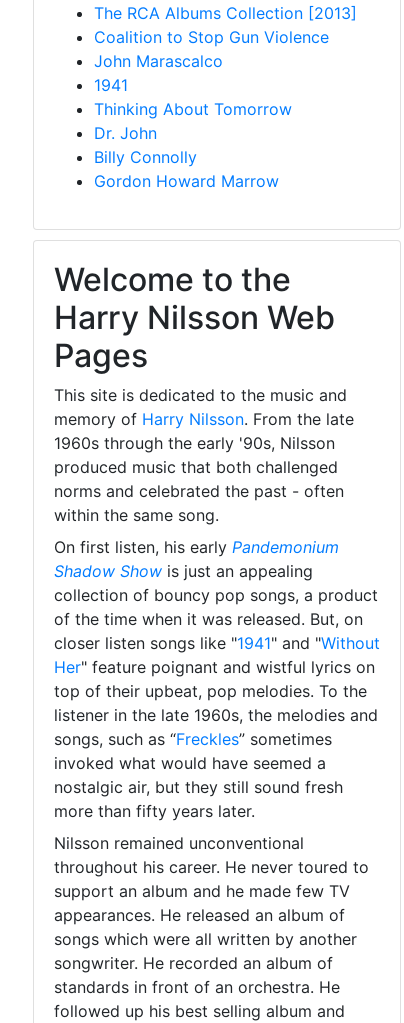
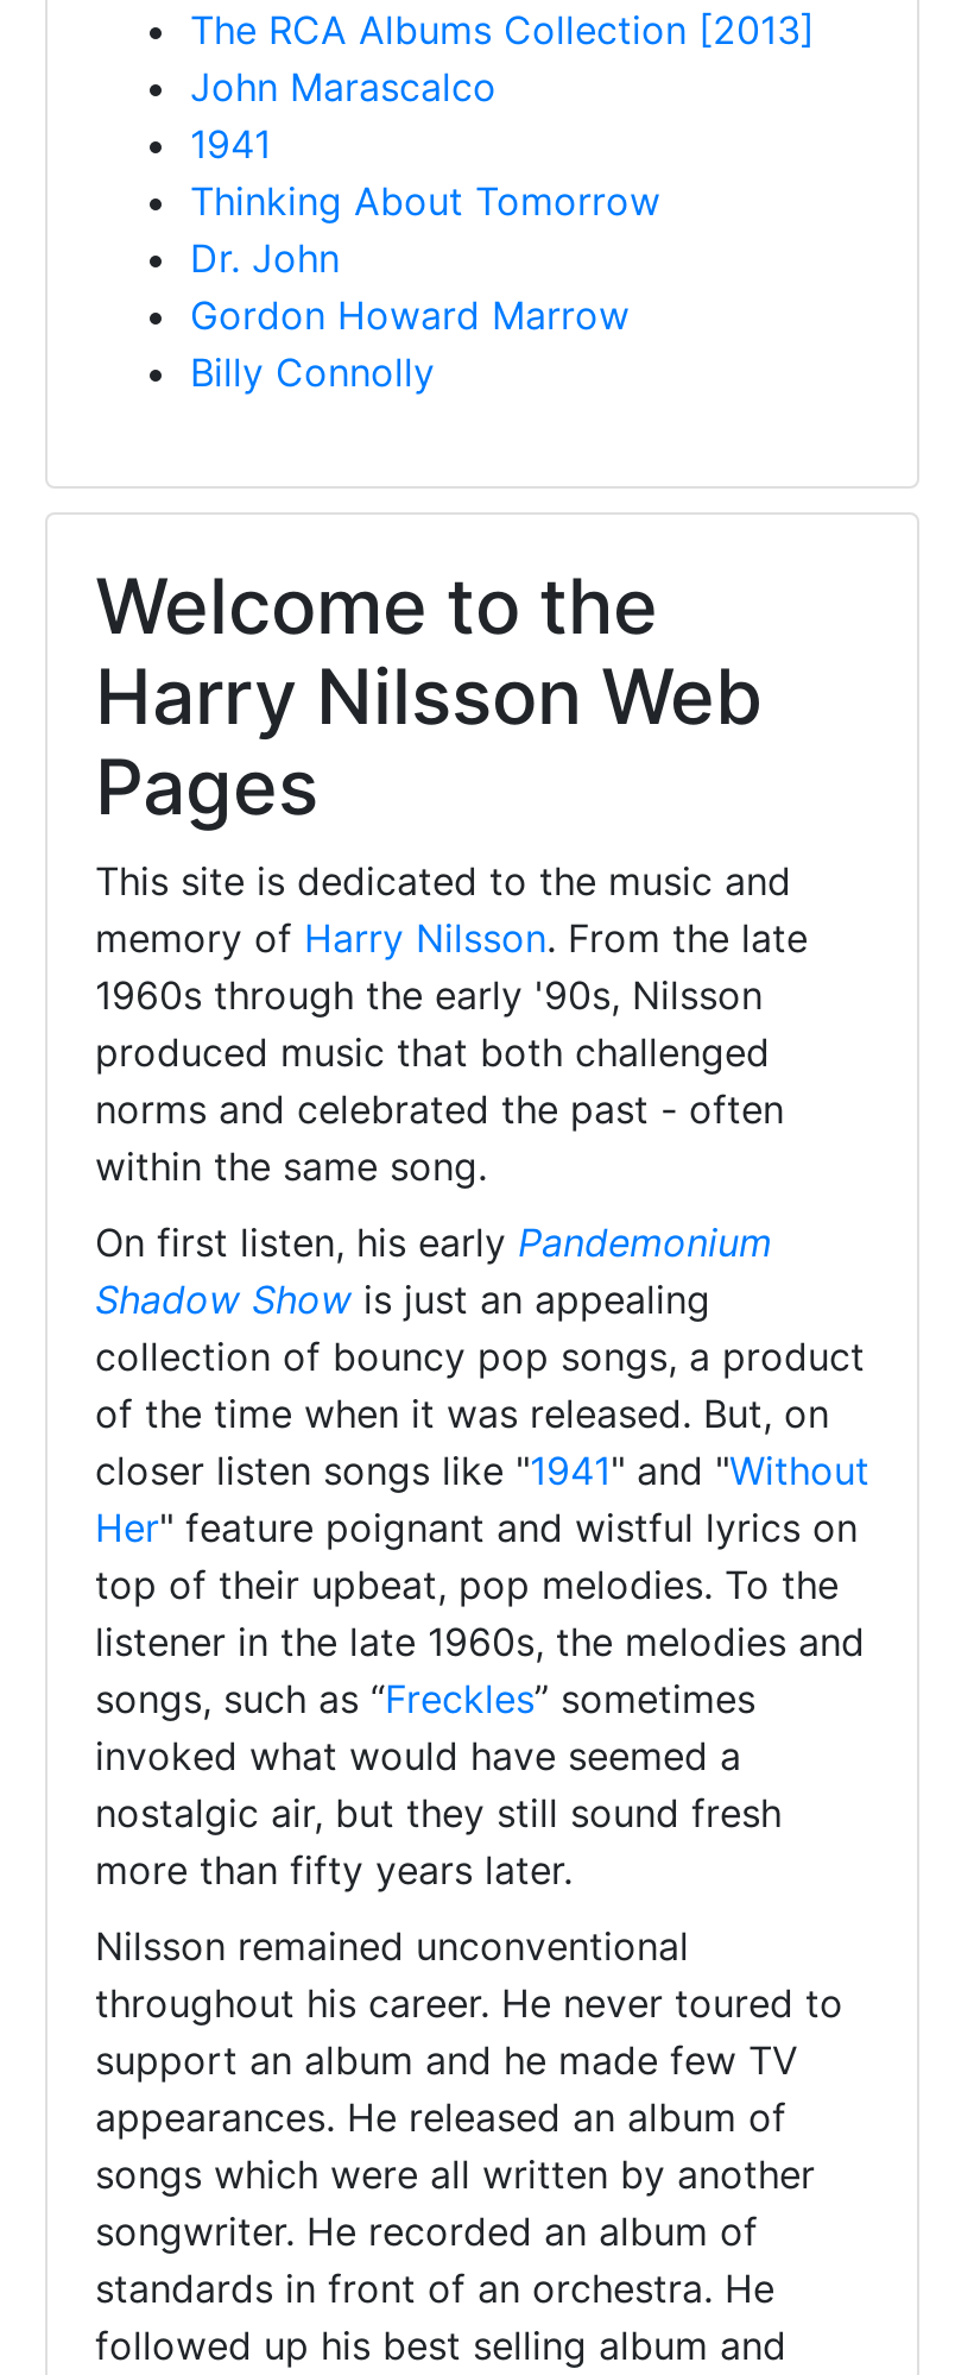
- Coalition to Stop Gun Violence

moved up: Gordon Howard Marrow
